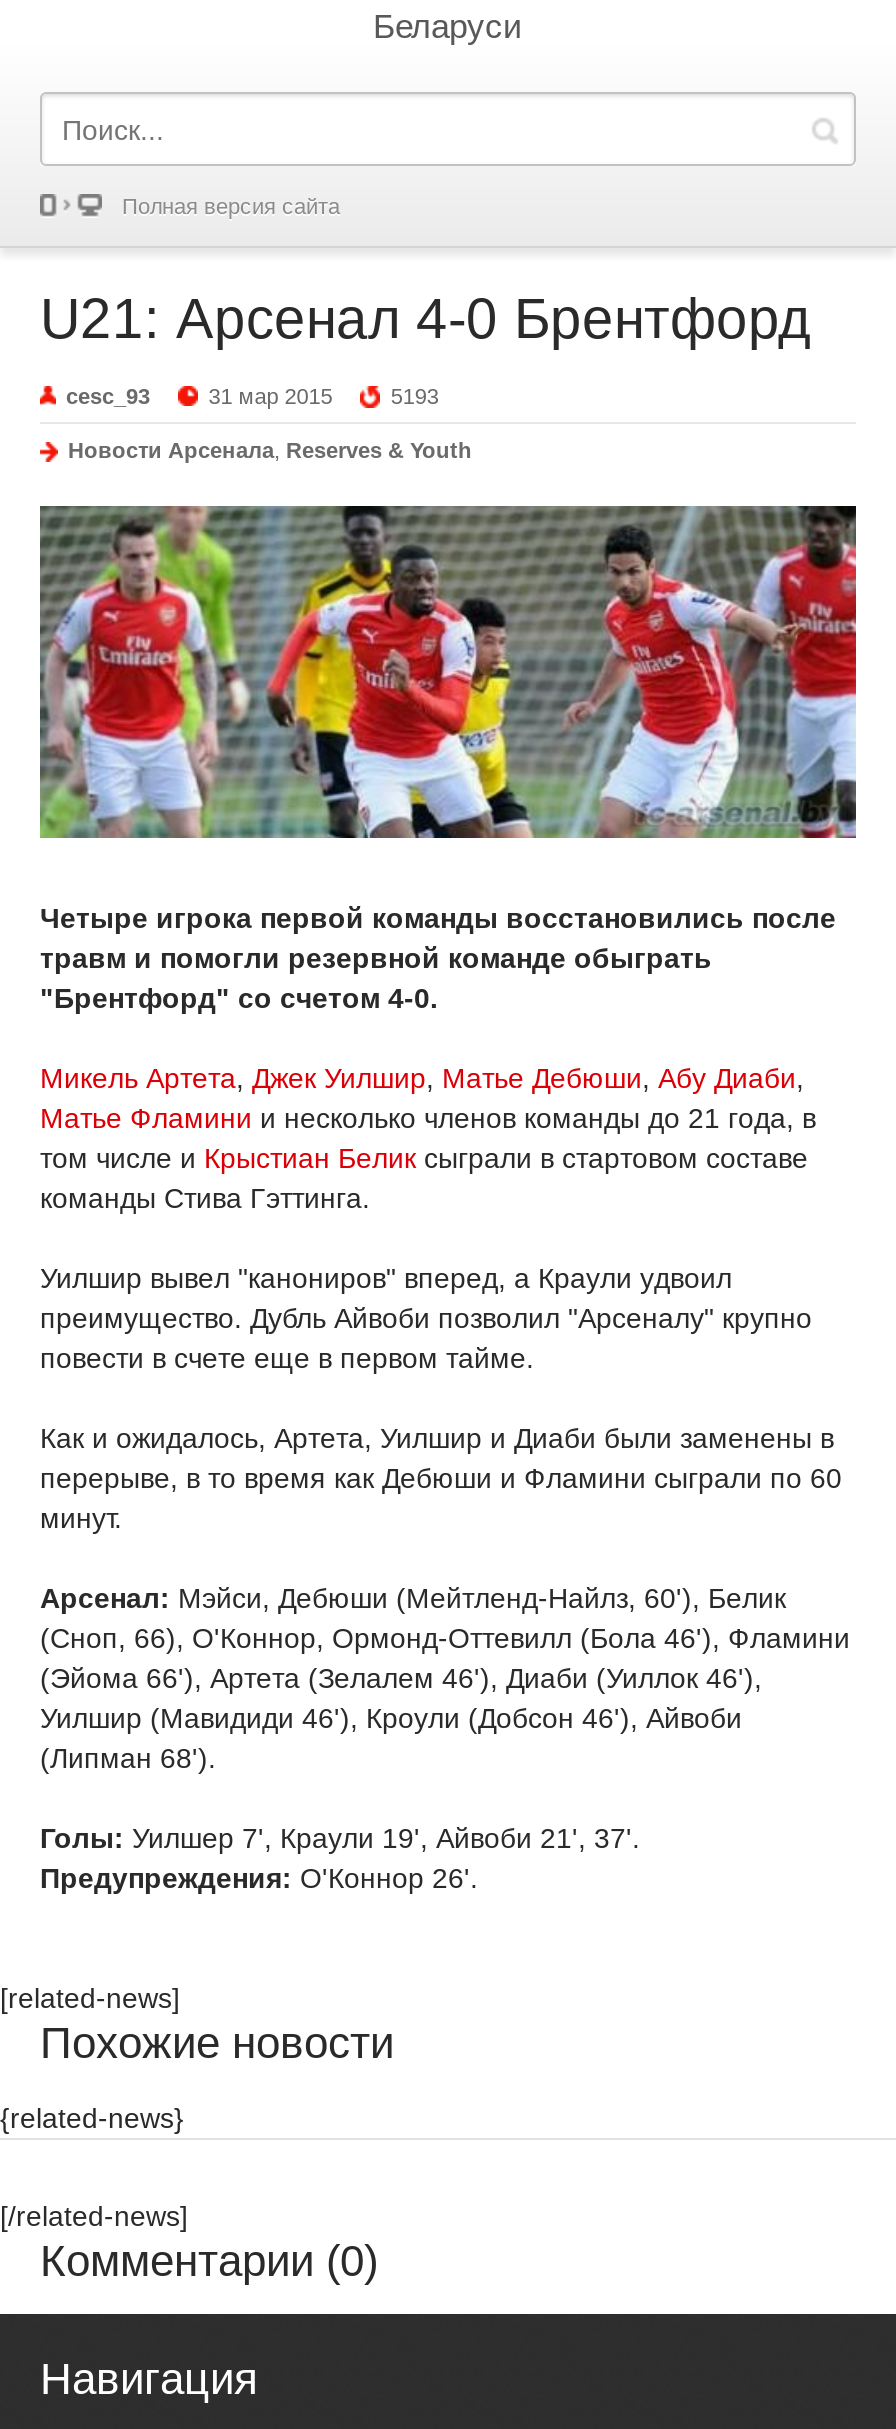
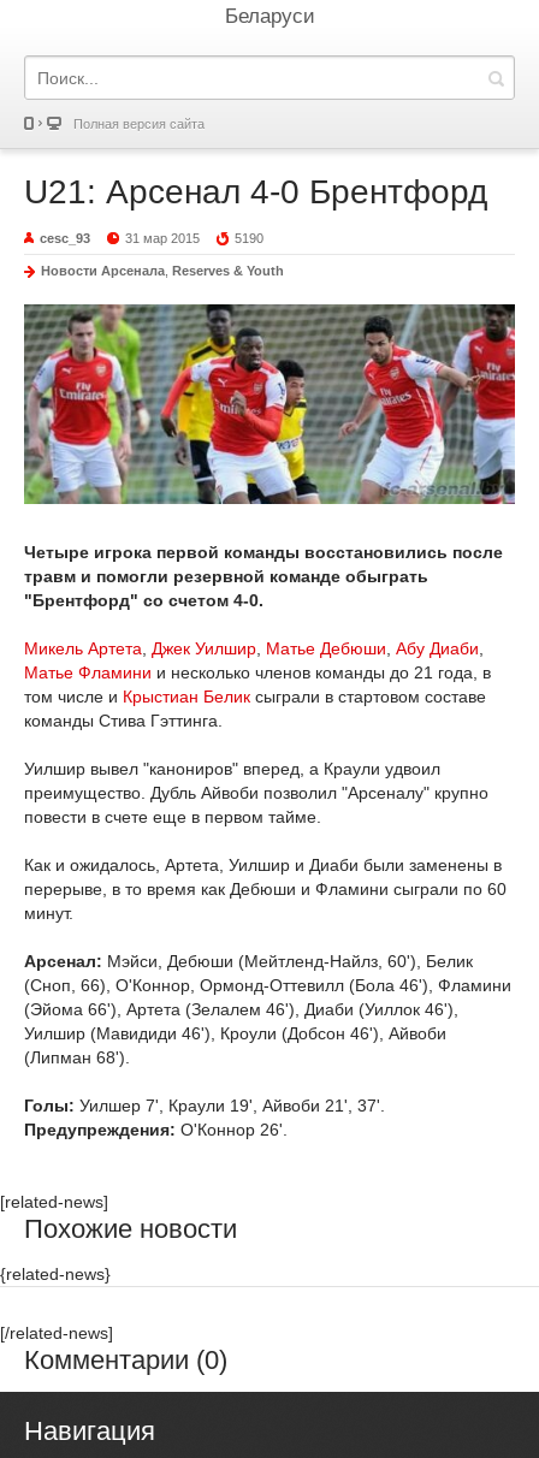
- 5193
+ 5190
